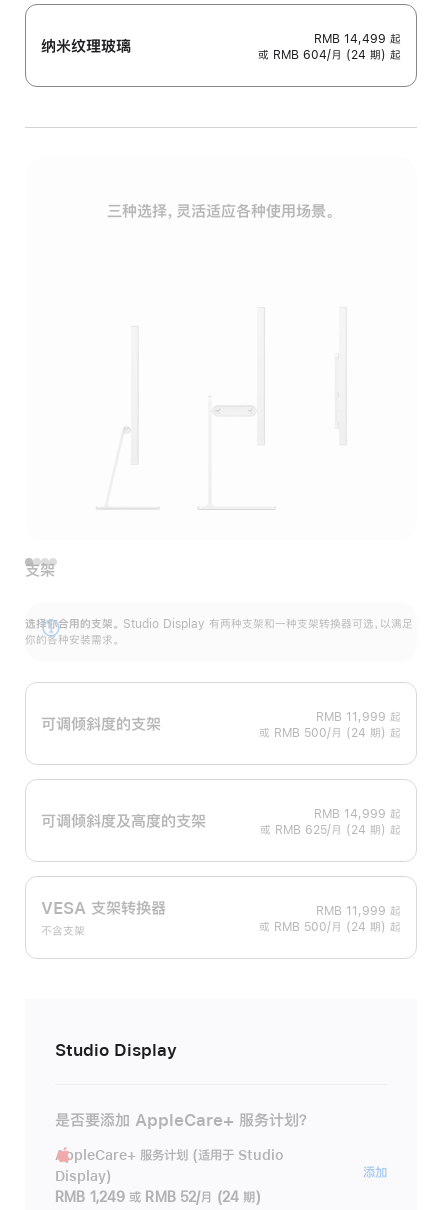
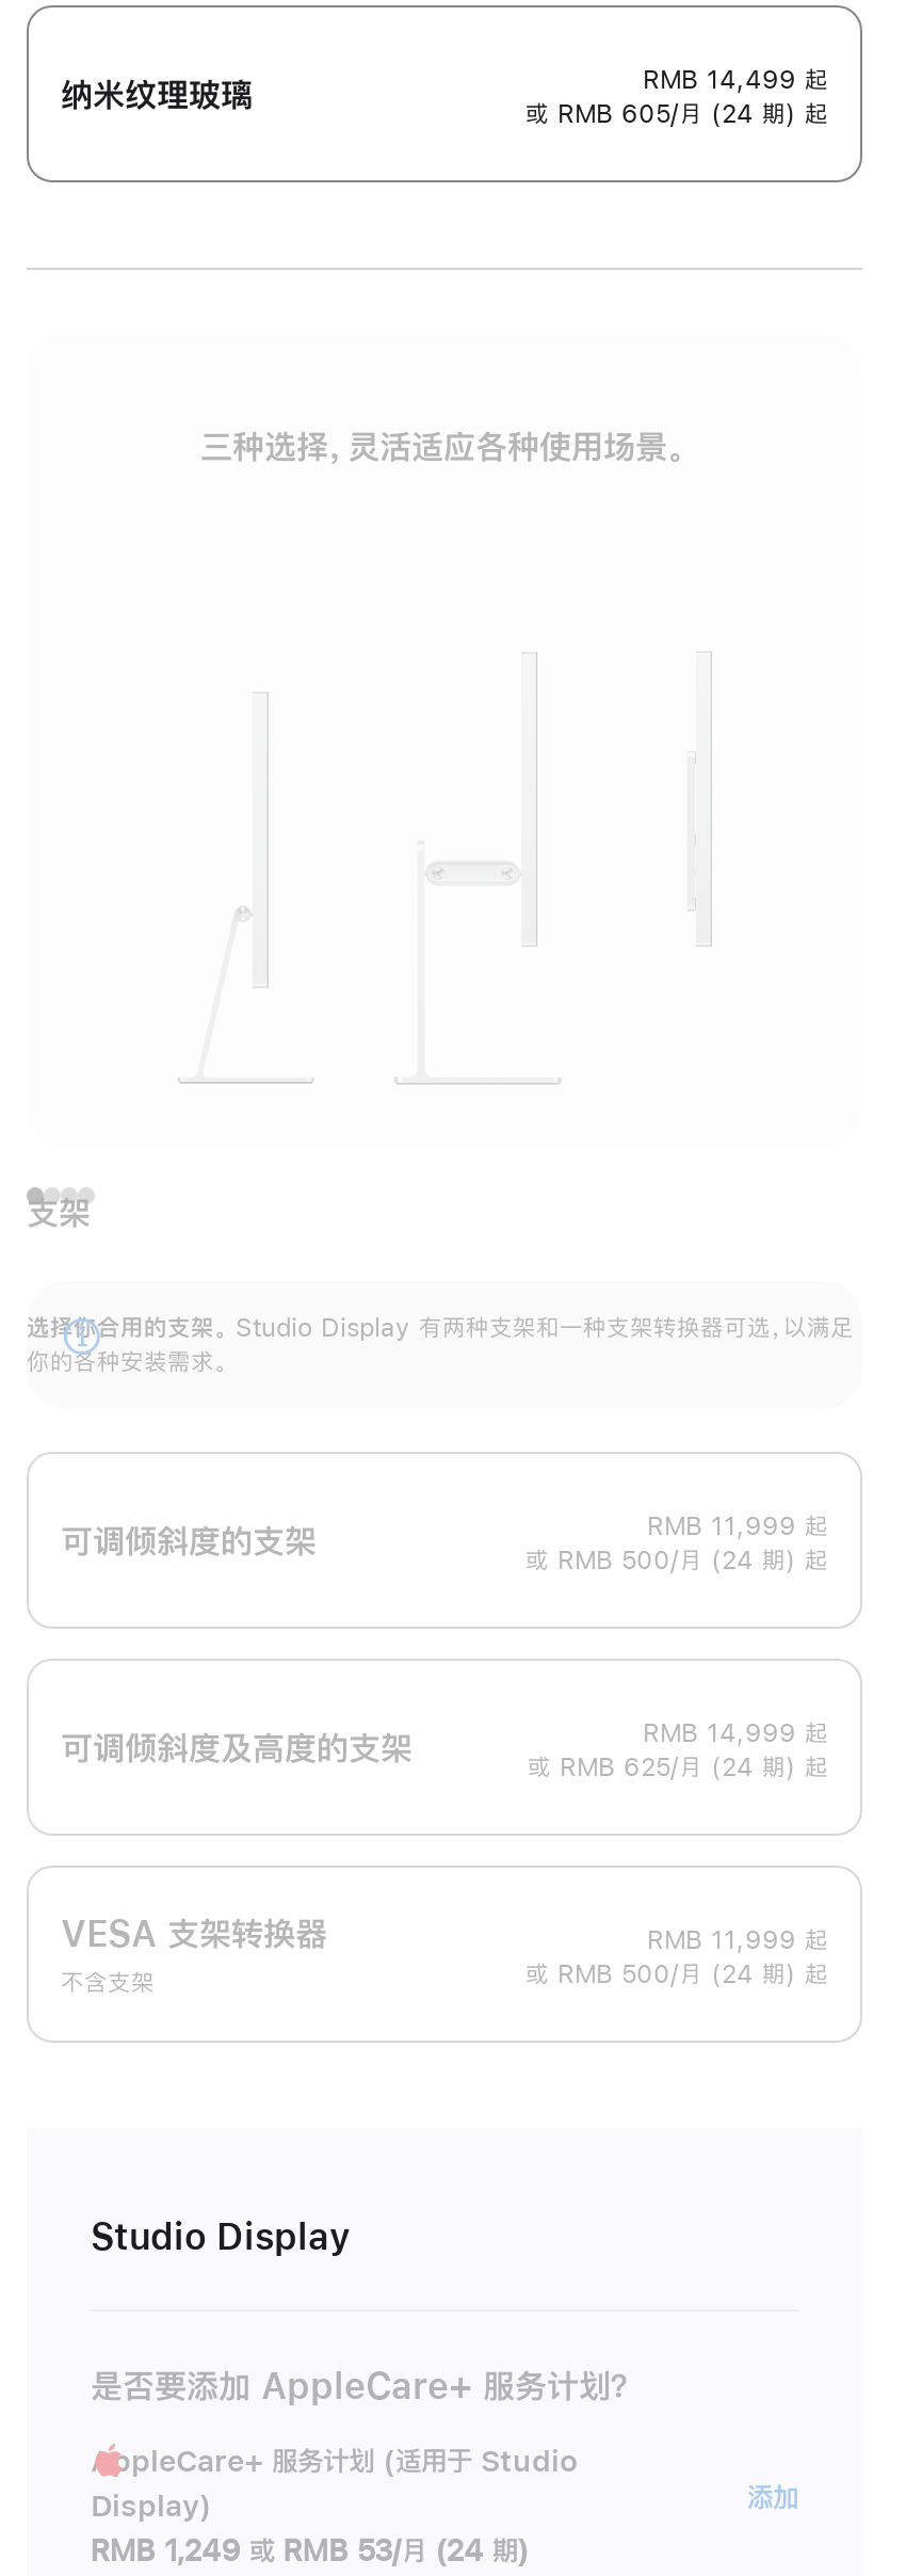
- 或 RMB 604/月 (24 期) 起
+ 或 RMB 605/月 (24 期) 起

- RMB 1,249 或 RMB 52/月 (24 期)
+ RMB 1,249 或 RMB 53/月 (24 期)
